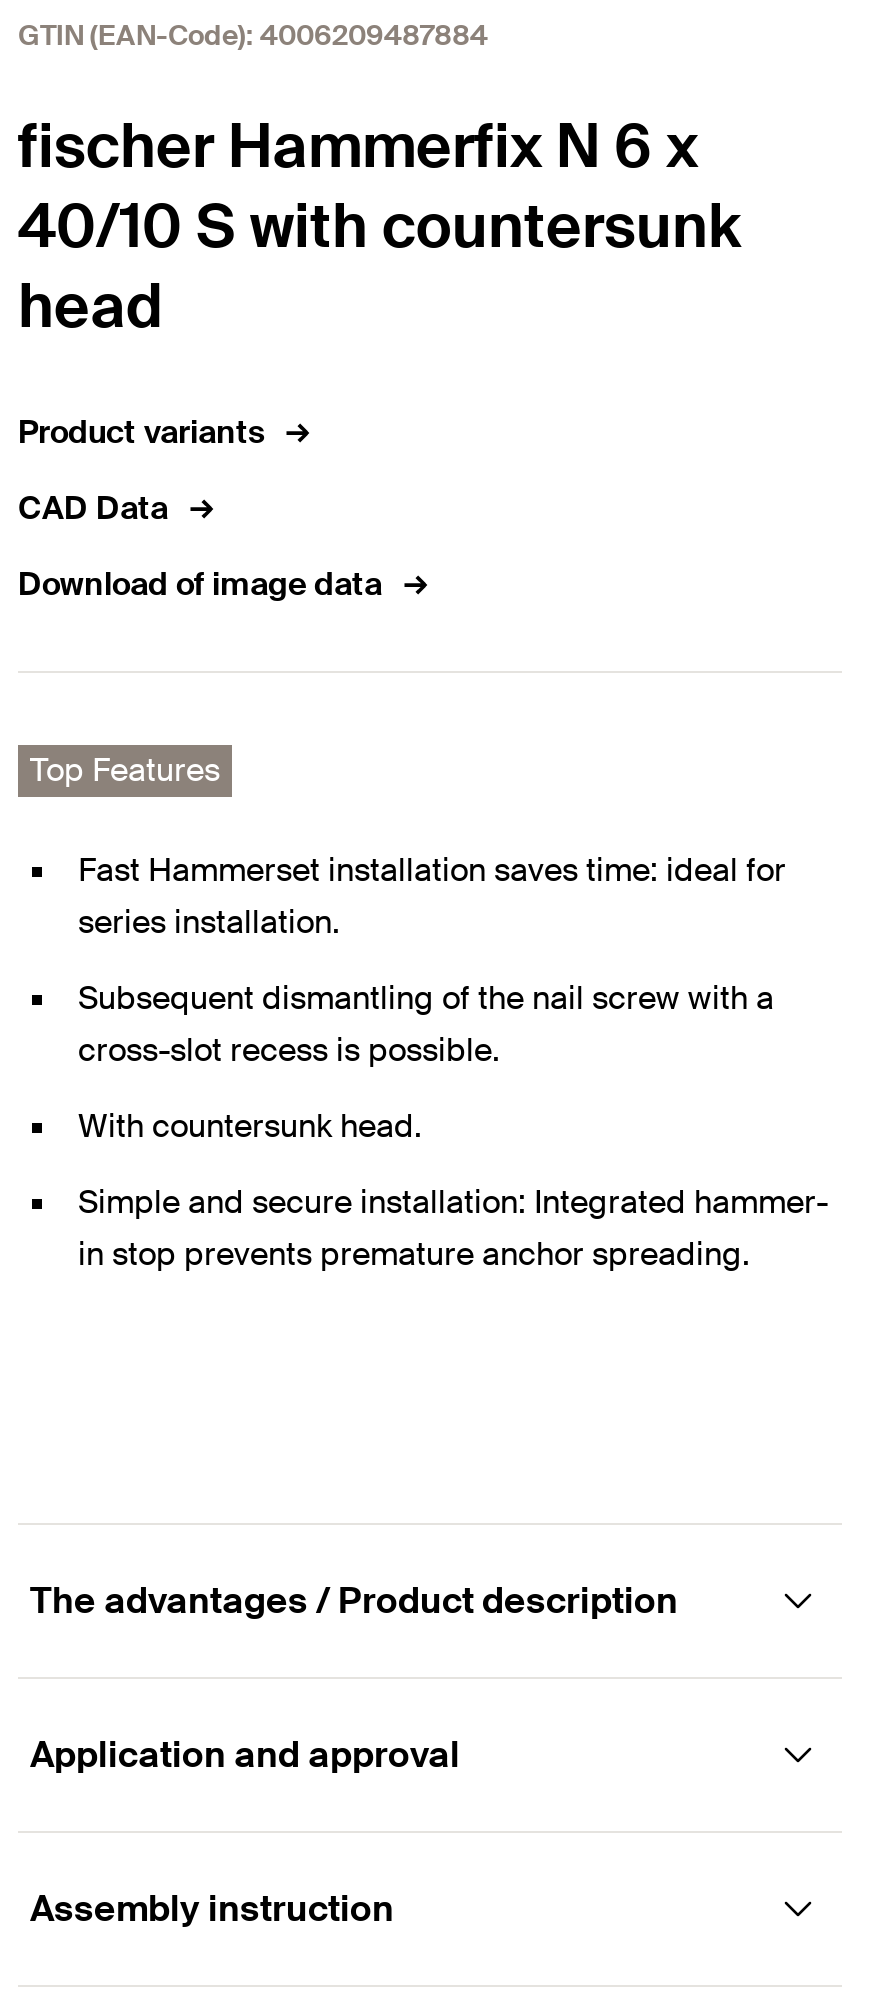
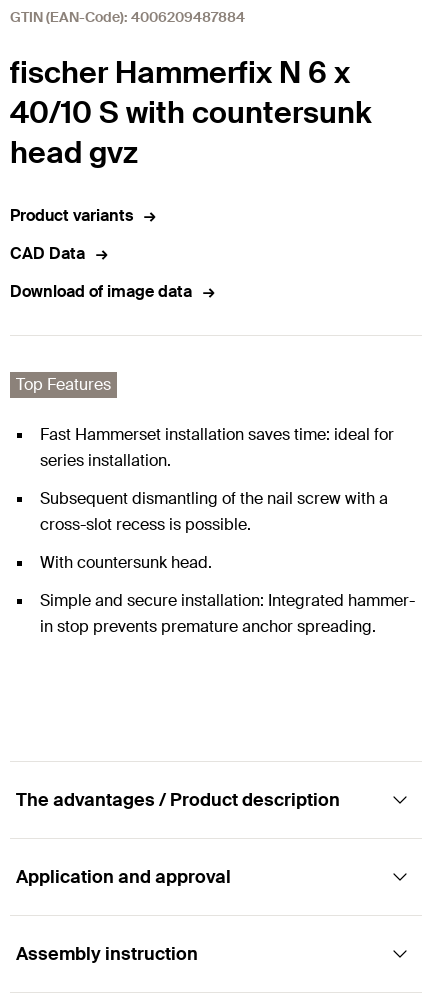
- head
+ head gvz
